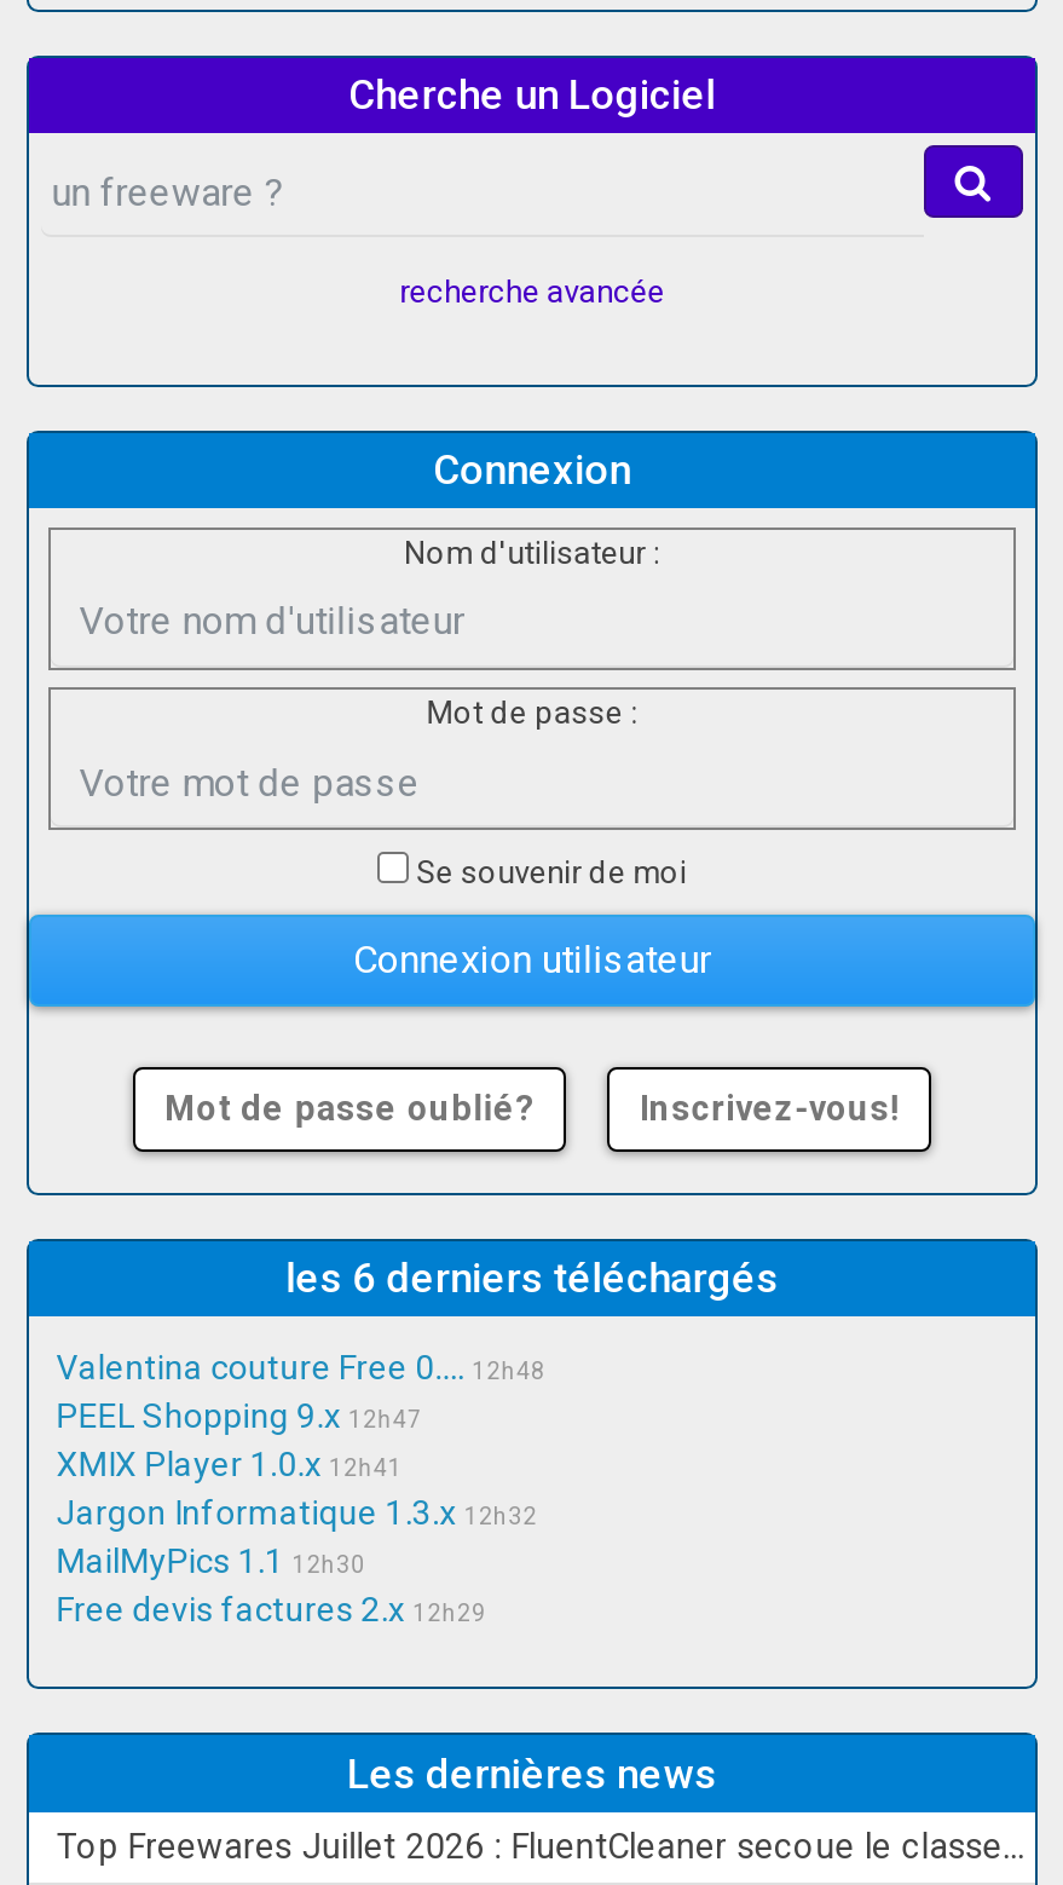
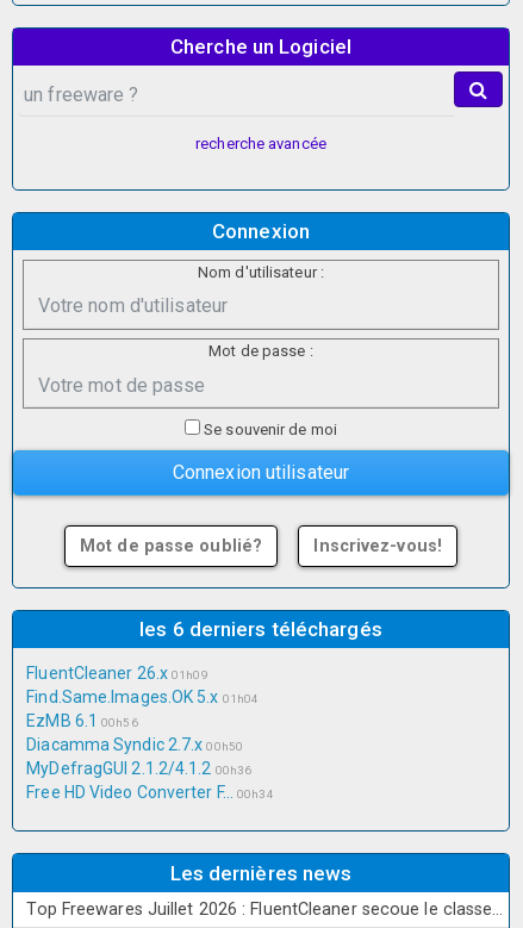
- Valentina couture Free 0.... 12h48
- PEEL Shopping 9.x 12h47
- XMIX Player 1.0.x 12h41
- Jargon Informatique 1.3.x 12h32
- MailMyPics 1.1 12h30
- Free devis factures 2.x 12h29
+ FluentCleaner 26.x 01h09
+ Find.Same.Images.OK 5.x 01h04
+ EzMB 6.1 00h56
+ Diacamma Syndic 2.7.x 00h50
+ MyDefragGUI 2.1.2/4.1.2 00h36
+ Free HD Video Converter F... 00h34
